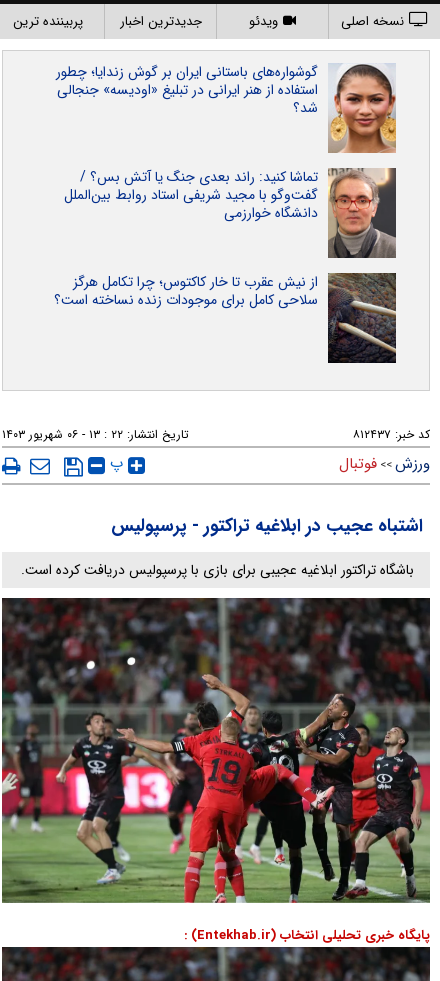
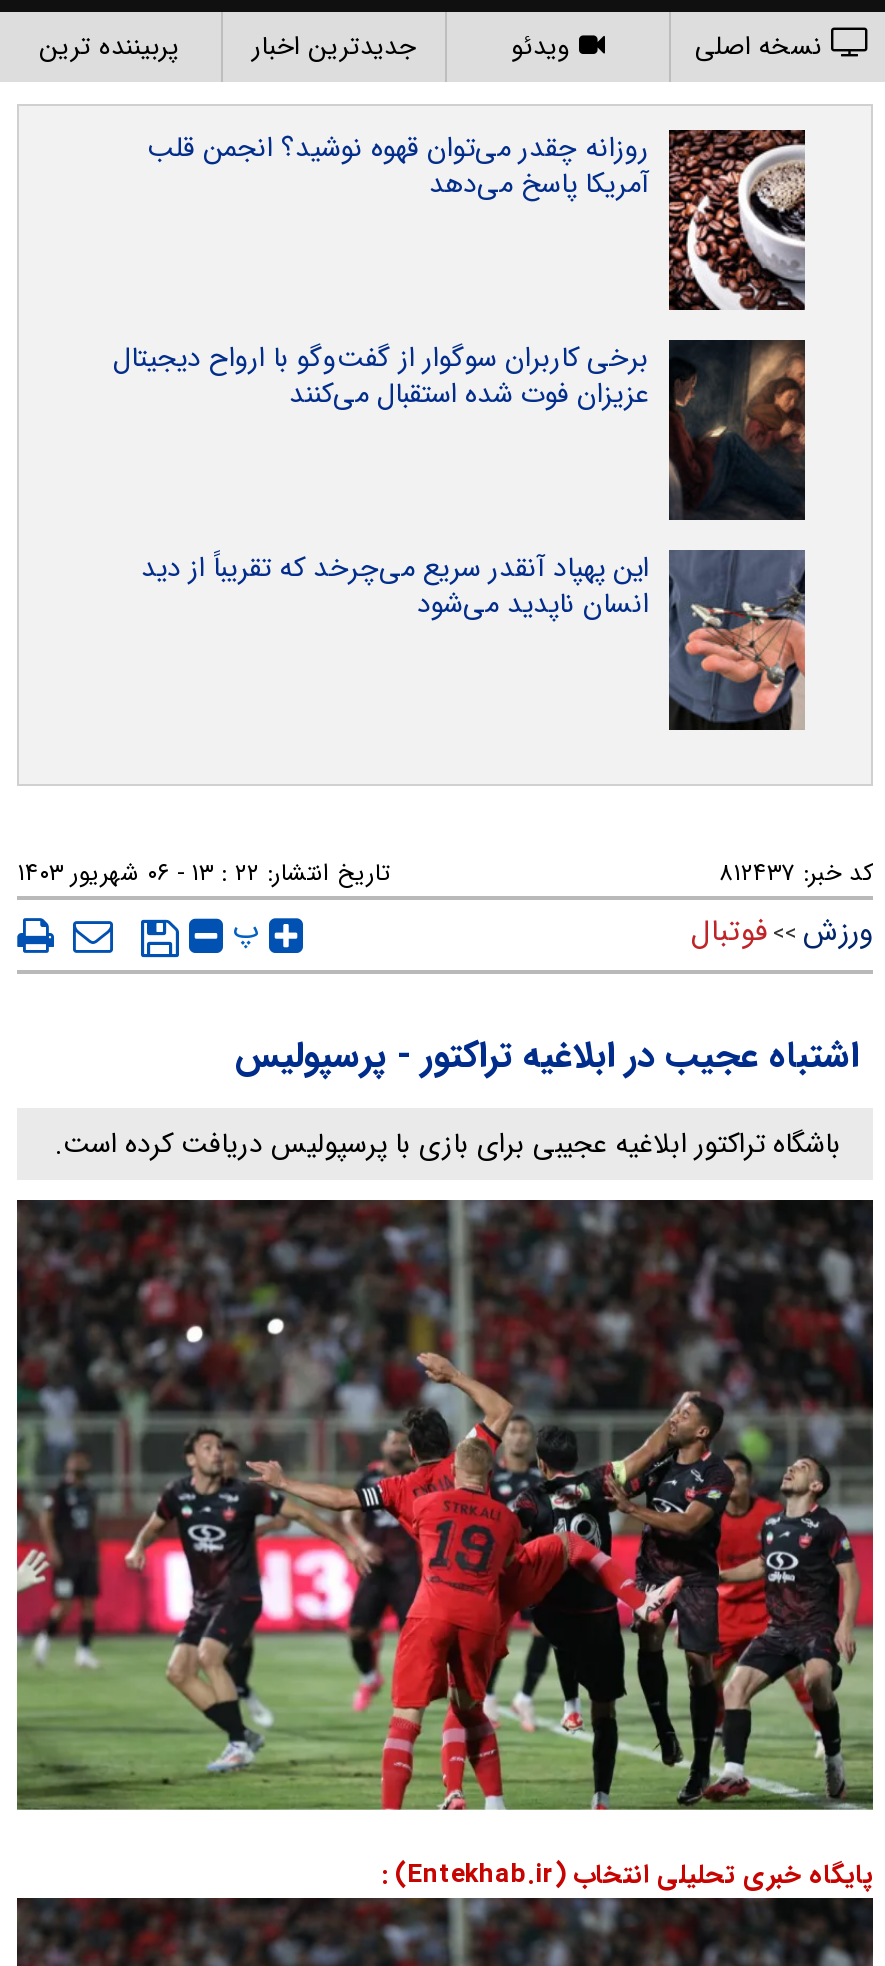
- [image]
- گوشواره‌های باستانی ایران بر گوش زندایا؛ چطور
- استفاده از هنر ایرانی در تبلیغ «اودیسه» جنجالی
- شد؟
+ [image]
+ روزانه چقدر می‌توان قهوه نوشید؟ انجمن قلب
+ آمریکا پاسخ می‌دهد

- [image]
- تماشا کنید: راند بعدی جنگ یا آتش بس؟ /
- گفت‌و‌گو با مجید شریفی استاد روابط بین‌الملل
- دانشگاه خوارزمی
+ [image]
+ برخی کاربران سوگوار از گفت‌وگو با ارواح دیجیتال
+ عزیزان فوت شده استقبال می‌کنند

- [image]
- از نیش عقرب تا خار کاکتوس؛ چرا تکامل هرگز
- سلاحی کامل برای موجودات زنده نساخته است؟
+ [image]
+ این پهپاد آنقدر سریع می‌چرخد که تقریباً از دید
+ انسان ناپدید می‌شود
